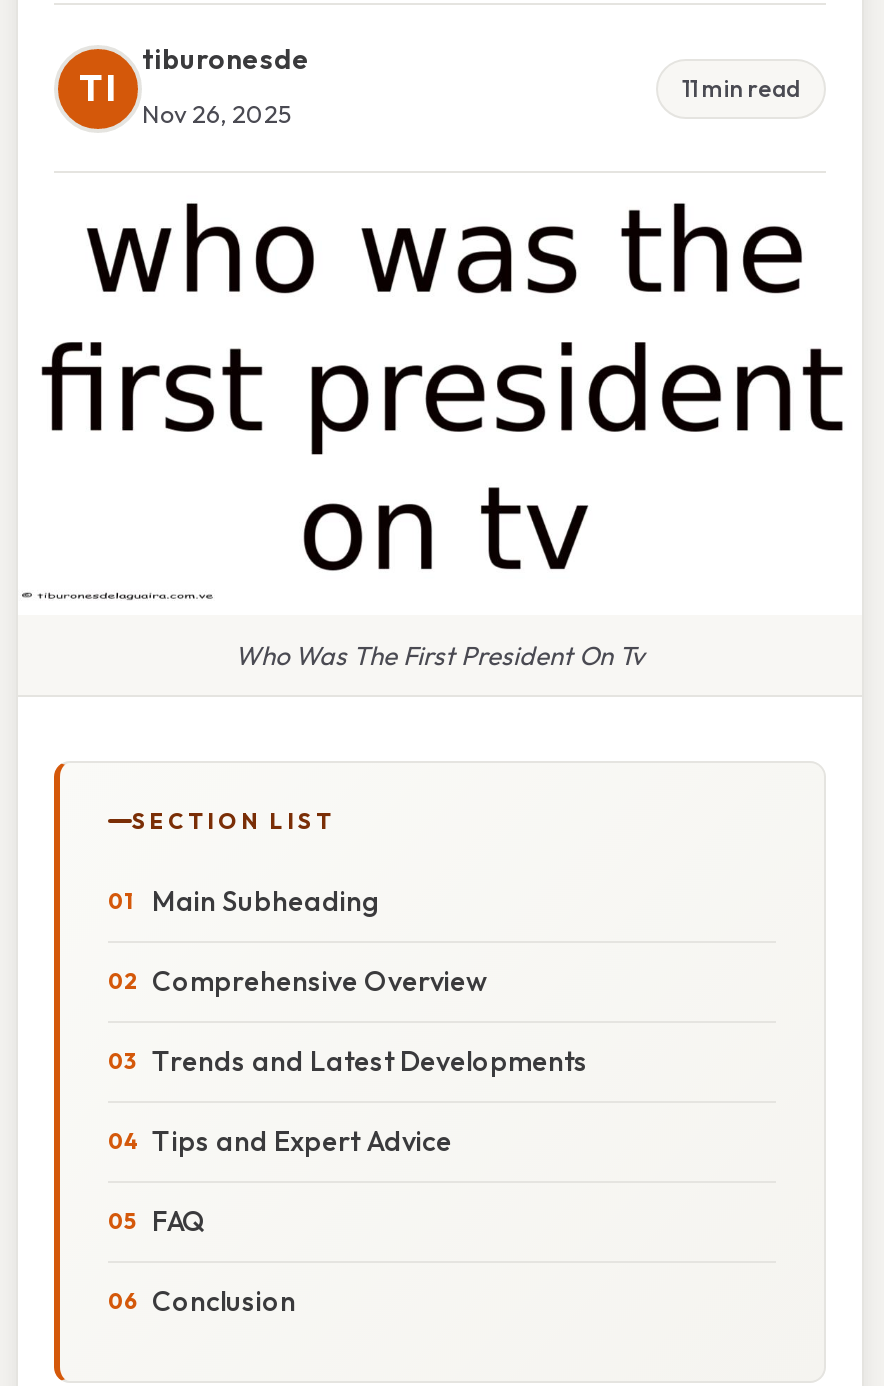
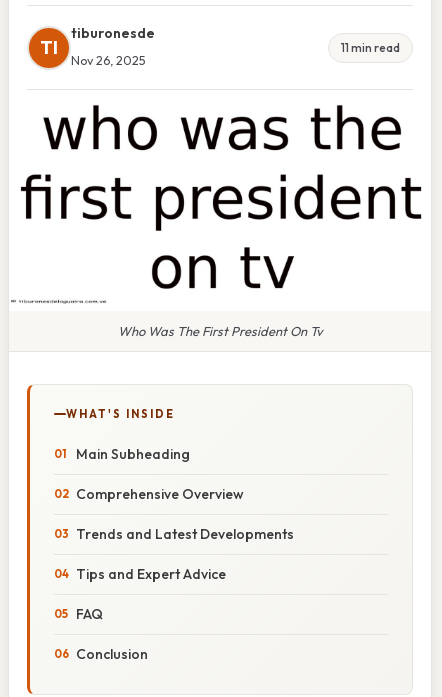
- SECTION LIST
+ WHAT'S INSIDE
